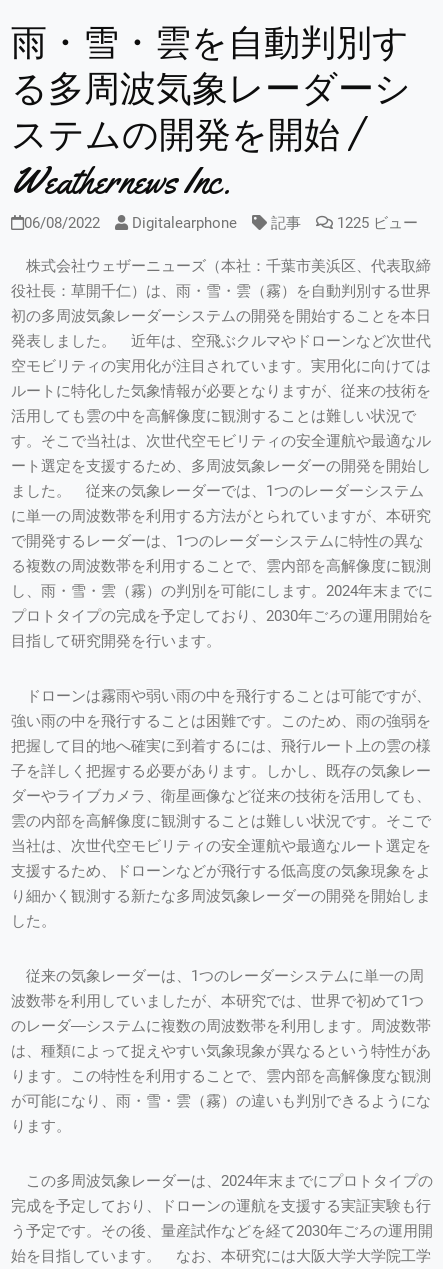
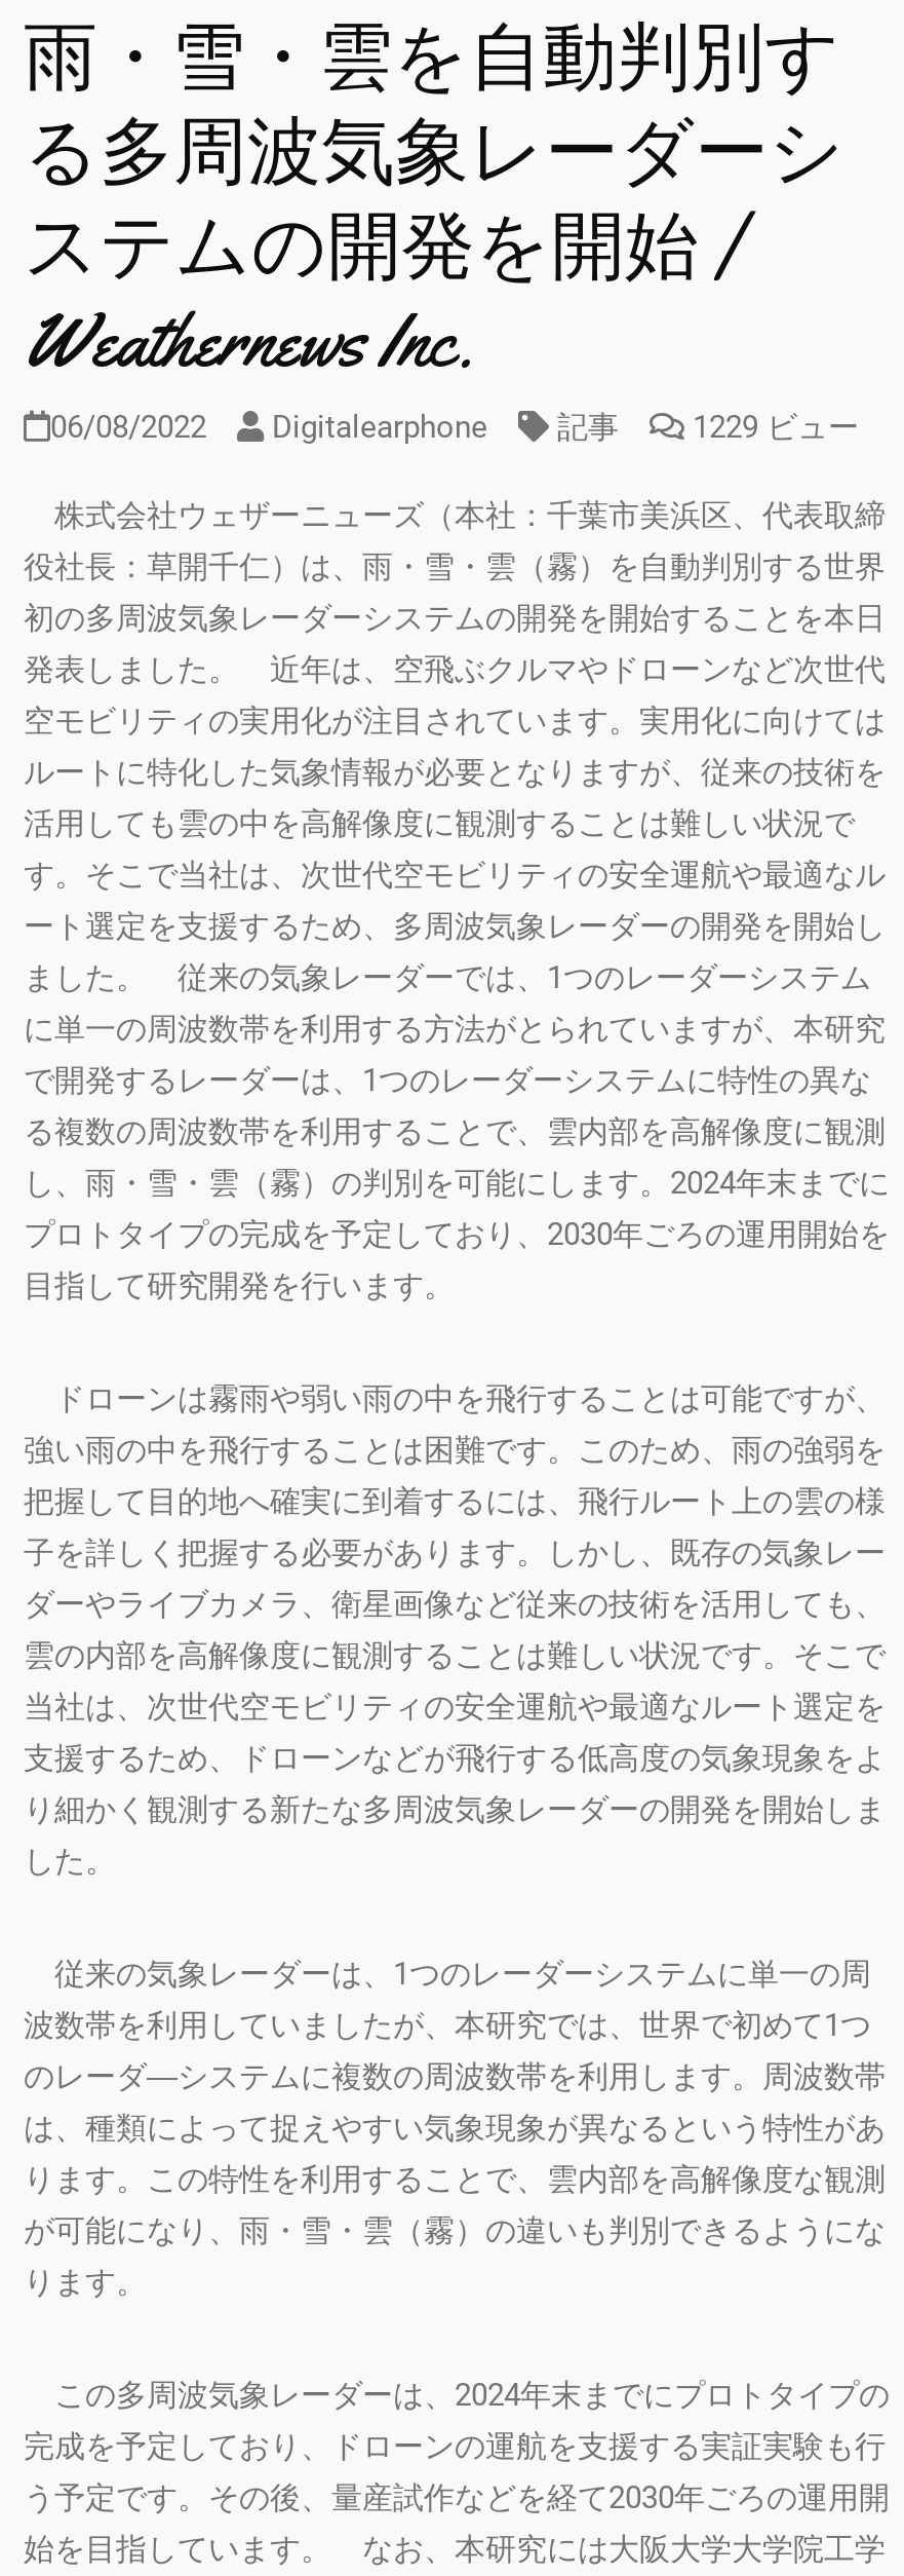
- 06/08/2022 Digitalearphone 記事 1225 ビュー
+ 06/08/2022 Digitalearphone 記事 1229 ビュー
